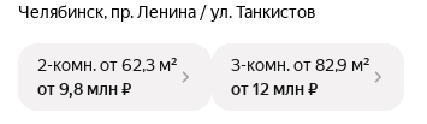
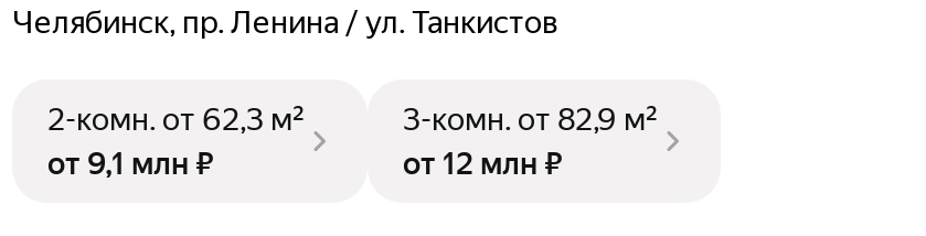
- от 9,8 млн ₽
+ от 9,1 млн ₽
